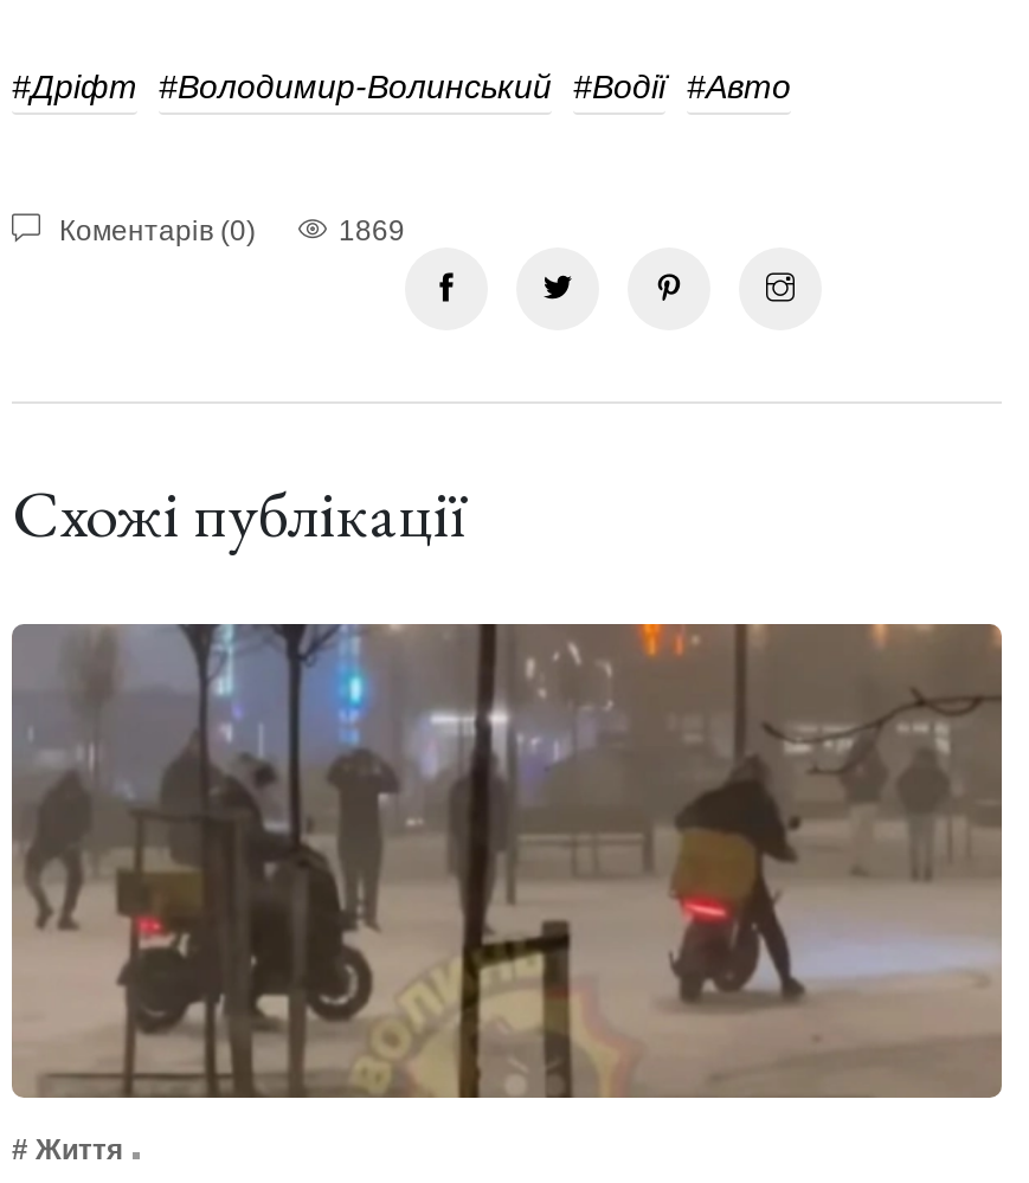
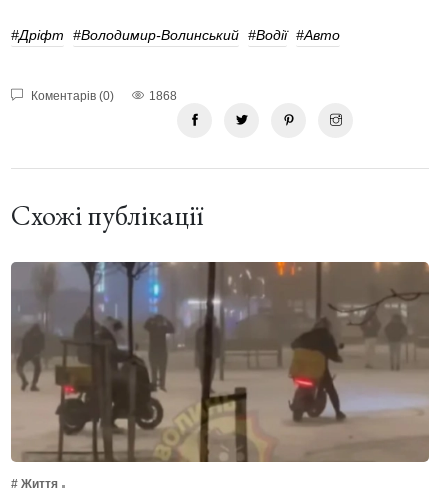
- 1869
+ 1868
